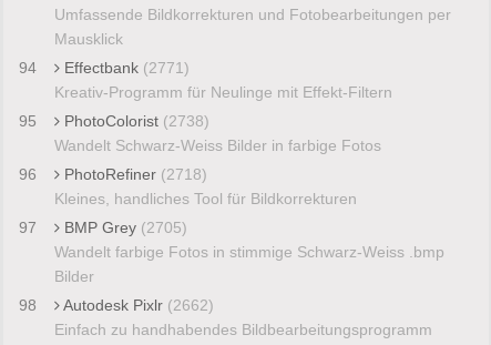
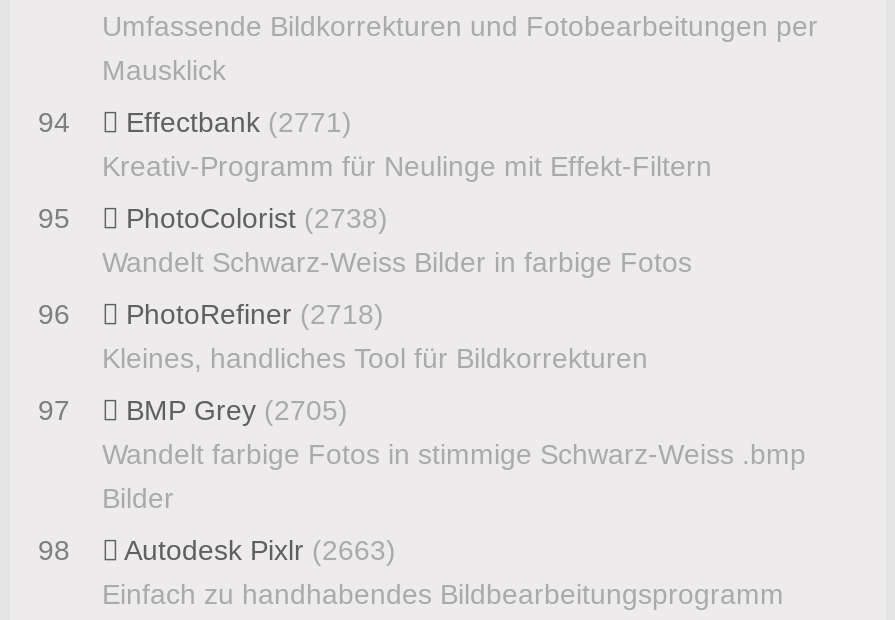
- Autodesk Pixlr (2662)
+ Autodesk Pixlr (2663)
